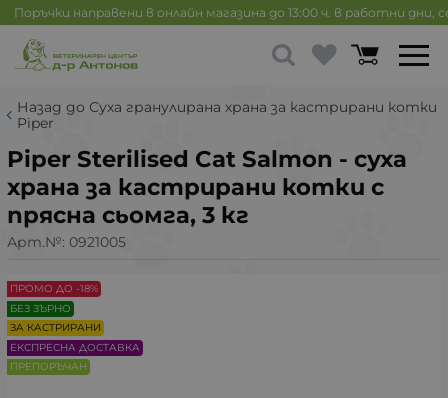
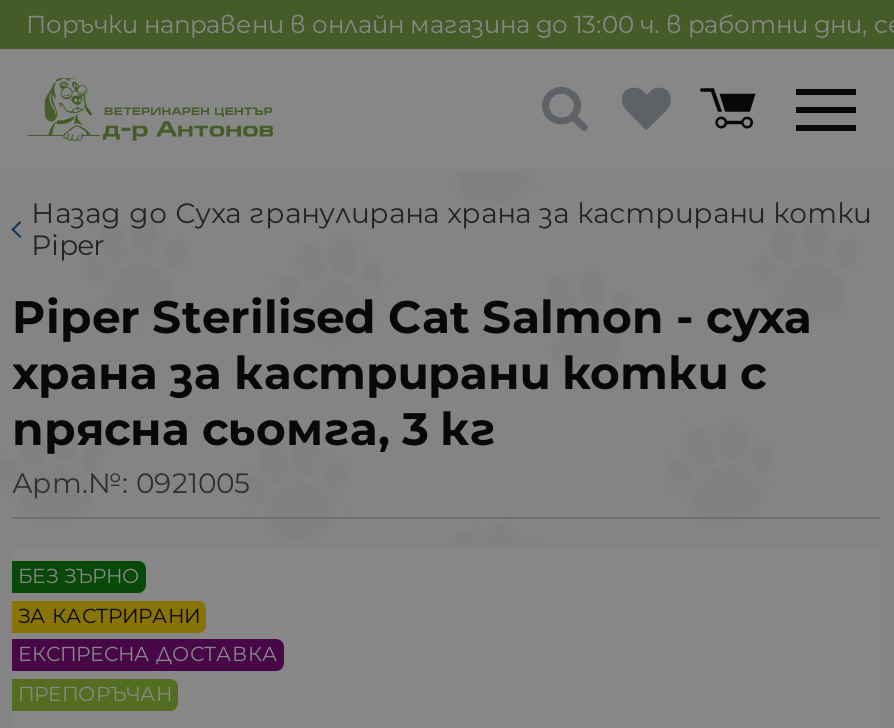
- ПРОМО ДО -18%
